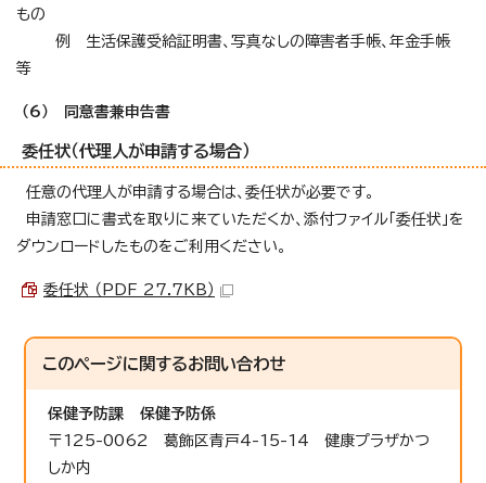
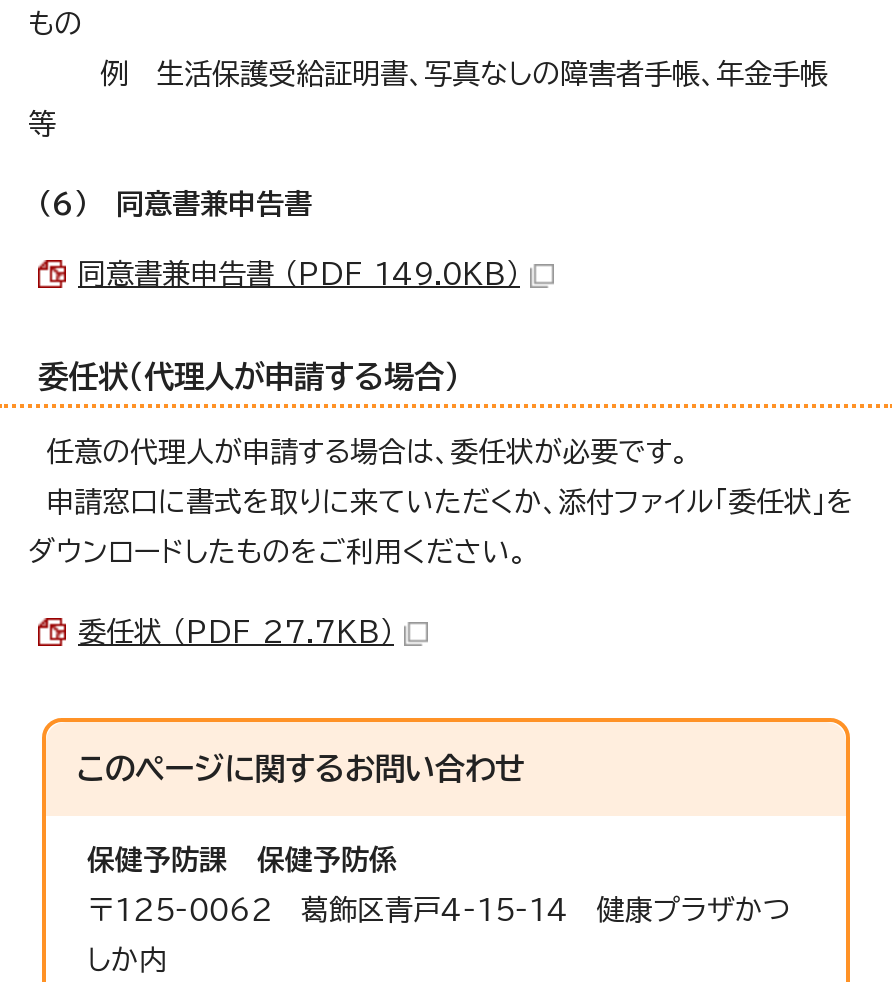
+ 同意書兼申告書 （PDF 149.0KB）
